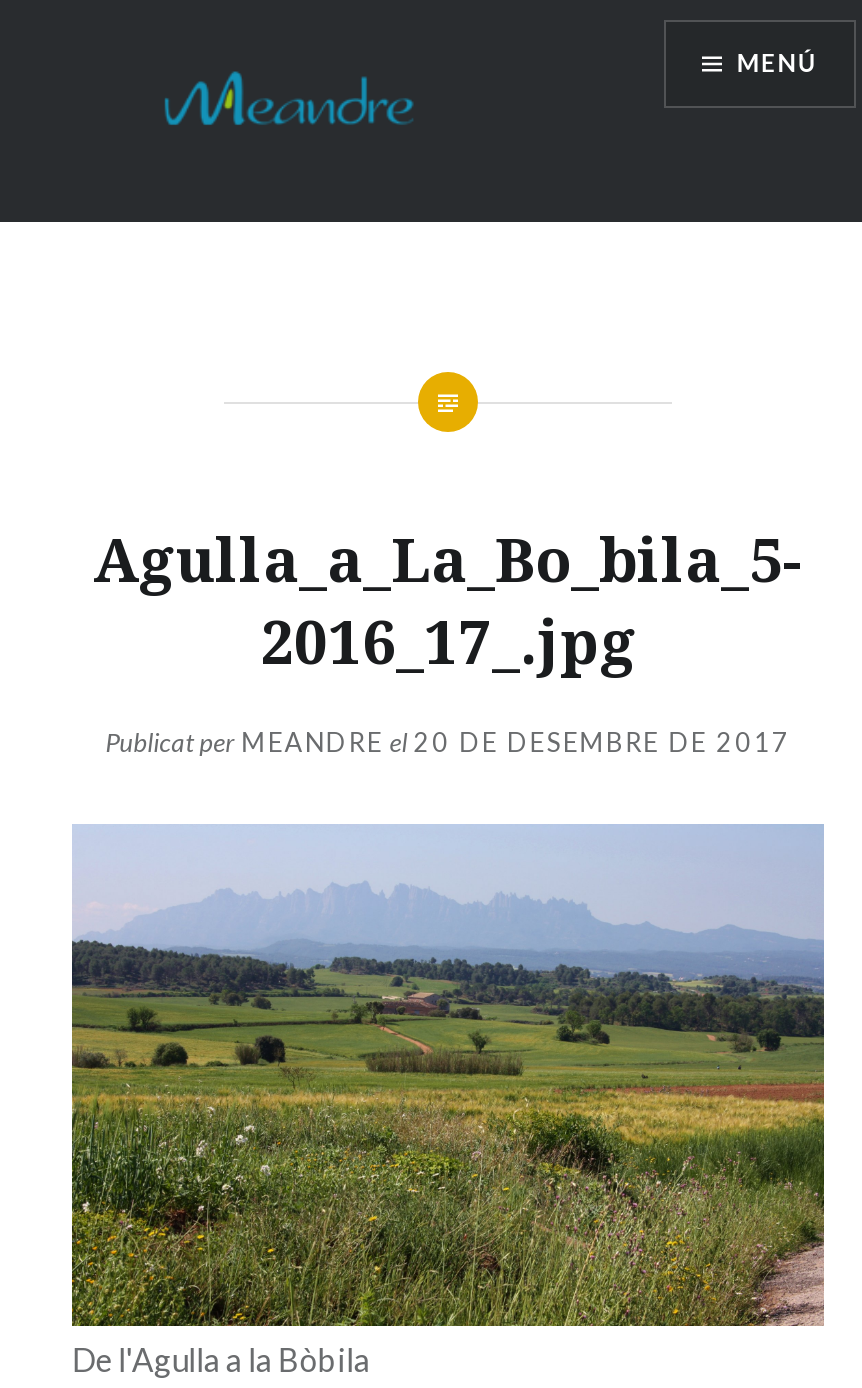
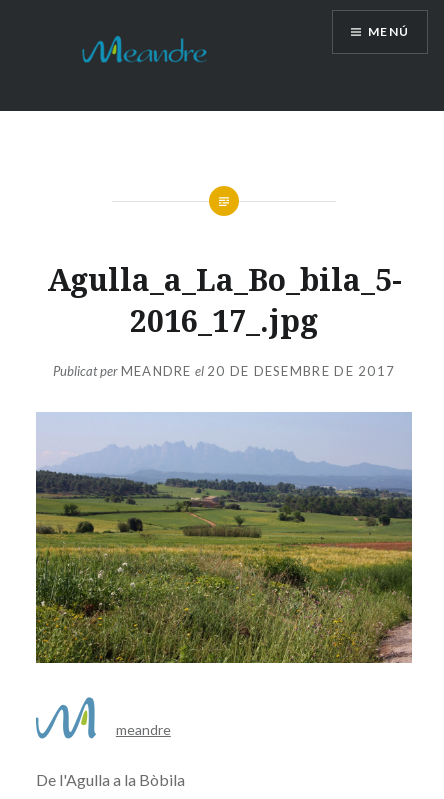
+ [image]
+ meandre
